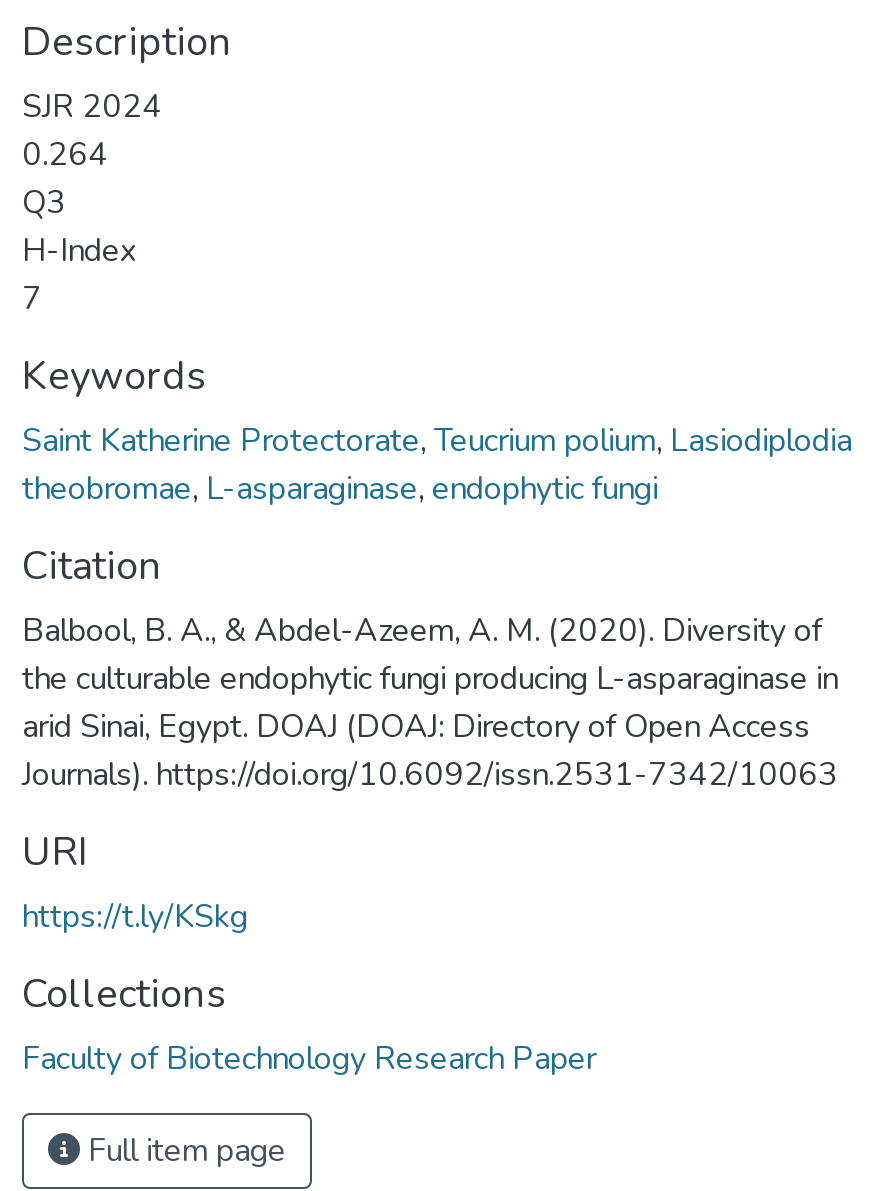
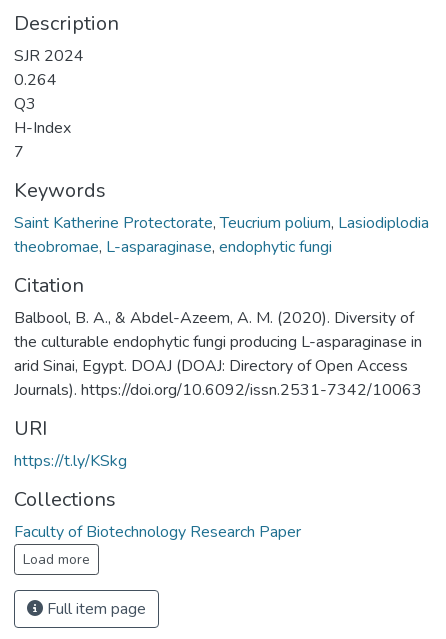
+ Load more
